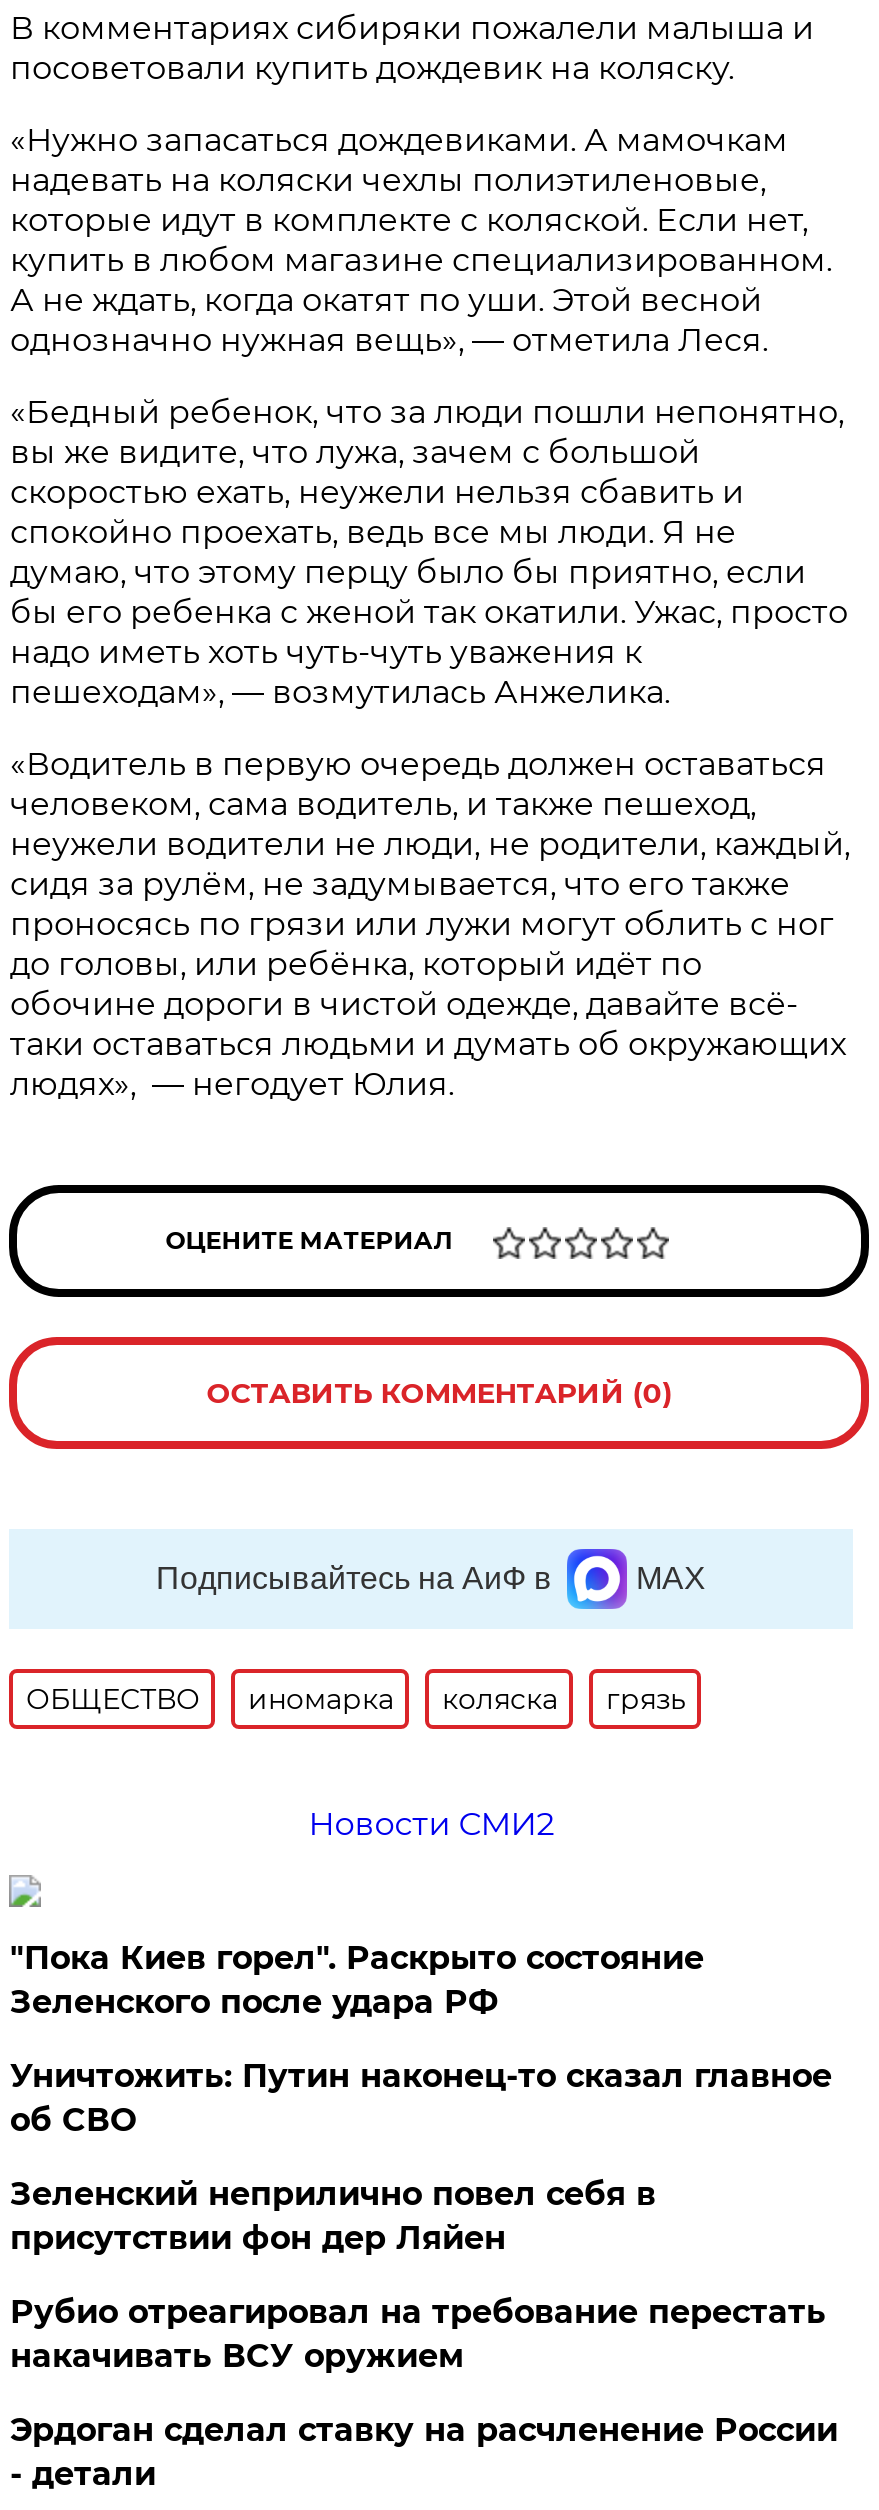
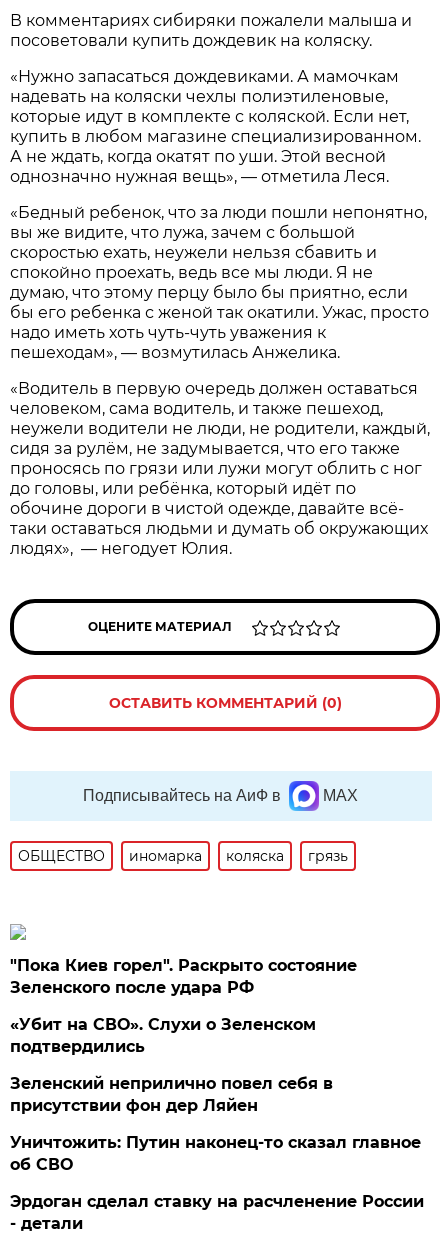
- Новости СМИ2

+ «Убит на СВО». Слухи о Зеленском
+ подтвердились

moved down: Уничтожить: Путин наконец-то сказал главное | об СВО

- Рубио отреагировал на требование перестать
- накачивать ВСУ оружием
